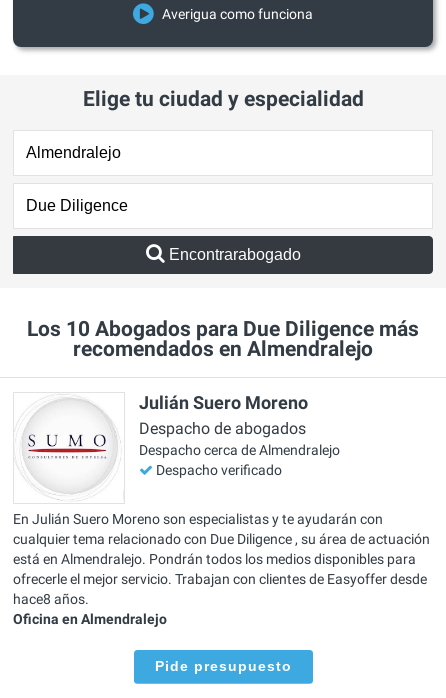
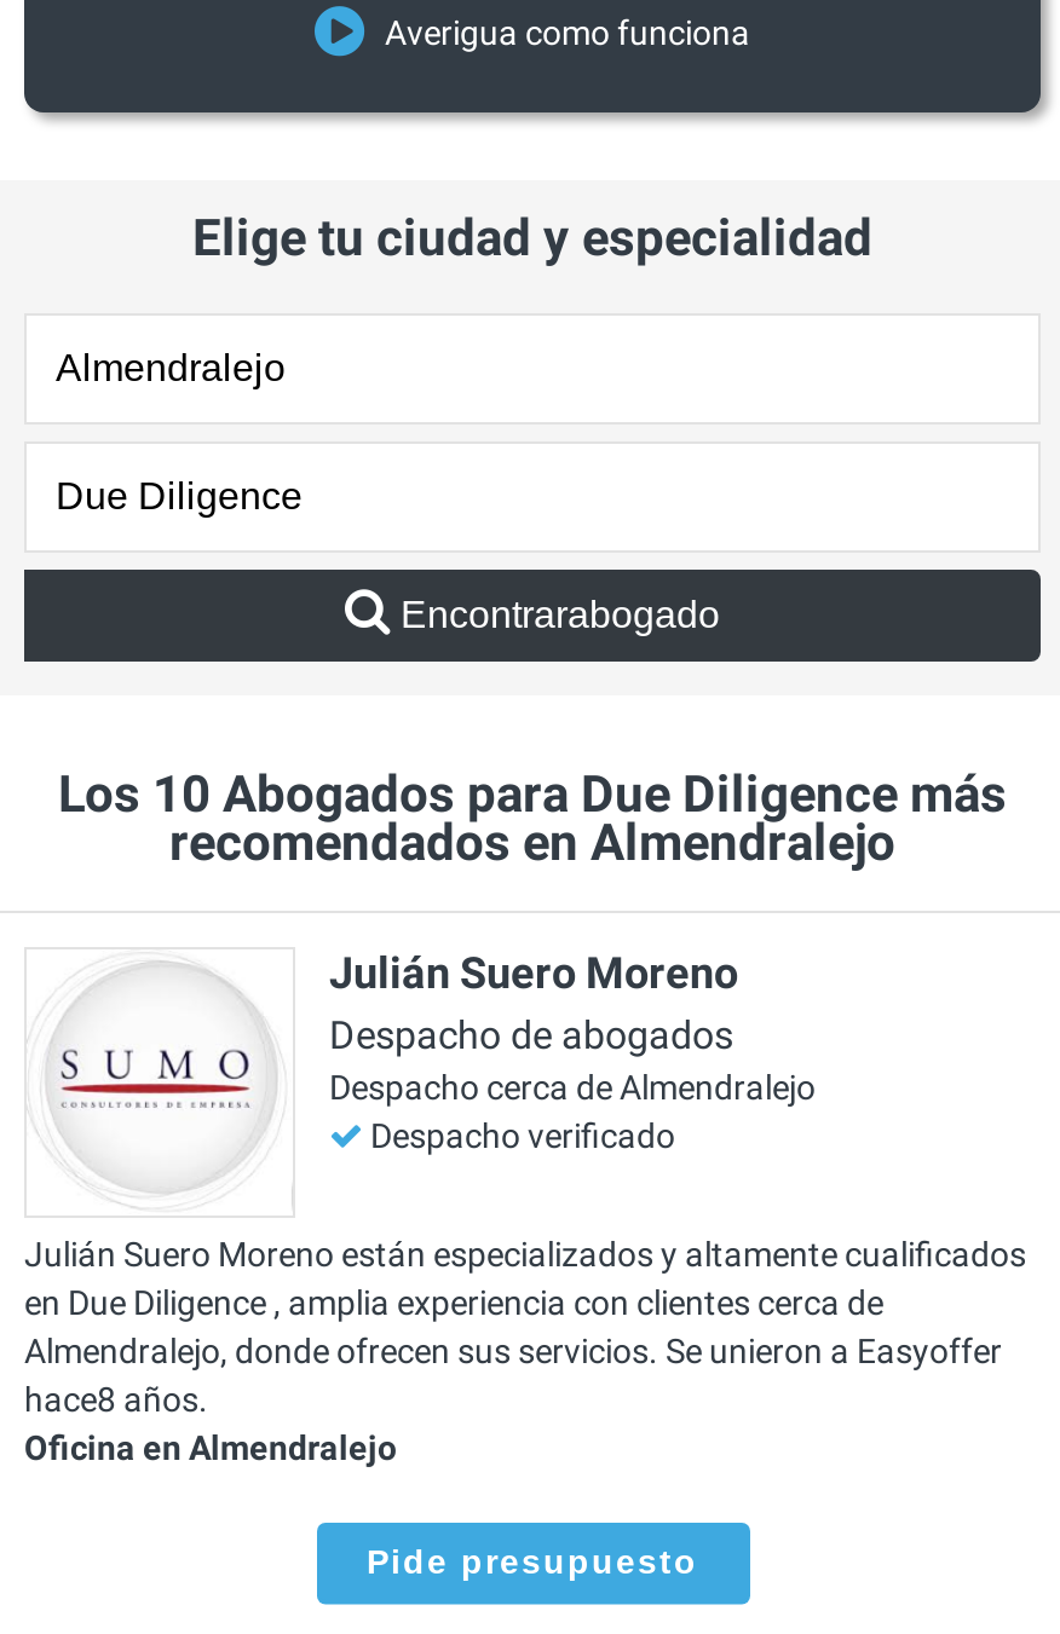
- En Julián Suero Moreno son especialistas y te ayudarán con
- cualquier tema relacionado con Due Diligence , su área de actuación
- está en Almendralejo. Pondrán todos los medios disponibles para
- ofrecerle el mejor servicio. Trabajan con clientes de Easyoffer desde
+ Julián Suero Moreno están especializados y altamente cualificados
+ en Due Diligence , amplia experiencia con clientes cerca de
+ Almendralejo, donde ofrecen sus servicios. Se unieron a Easyoffer
